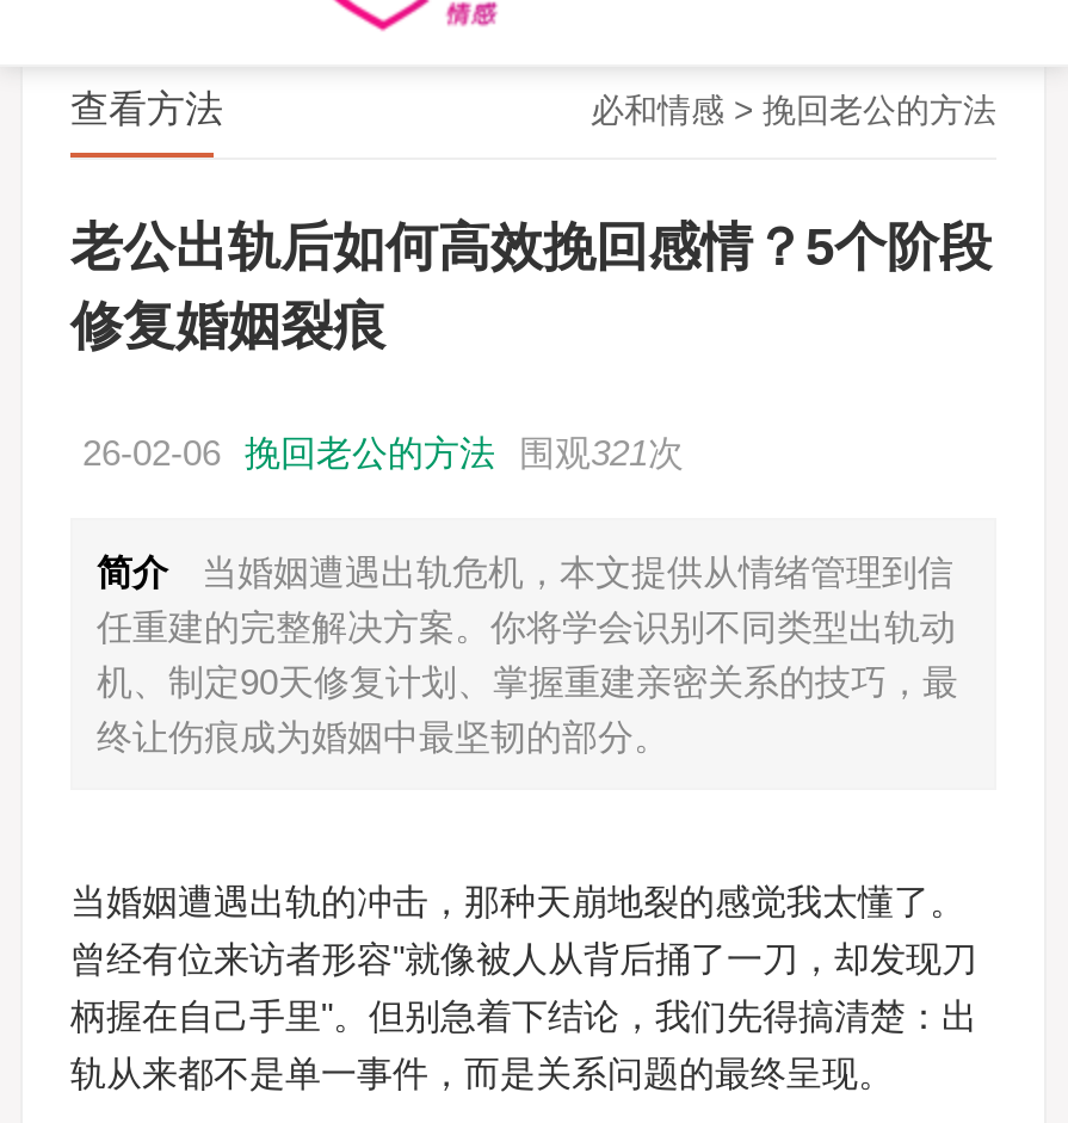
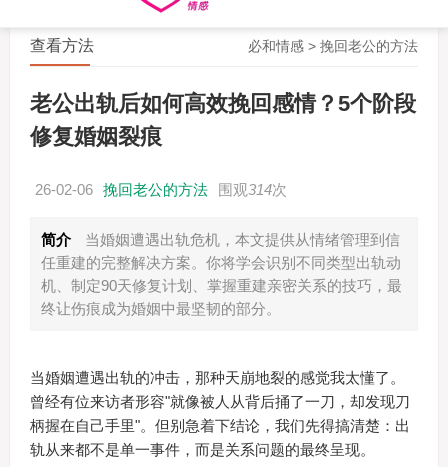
- 26-02-06 挽回老公的方法 围观321次
+ 26-02-06 挽回老公的方法 围观314次
